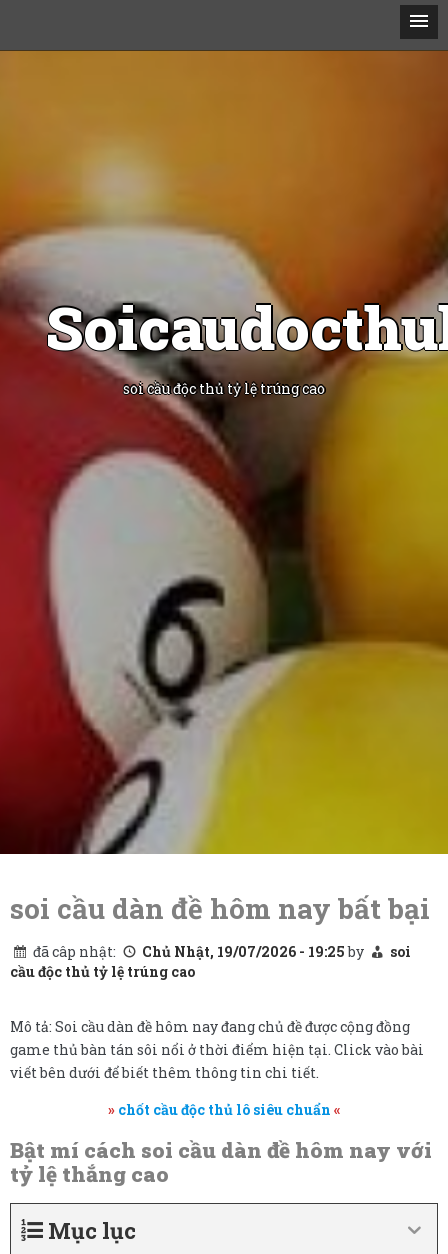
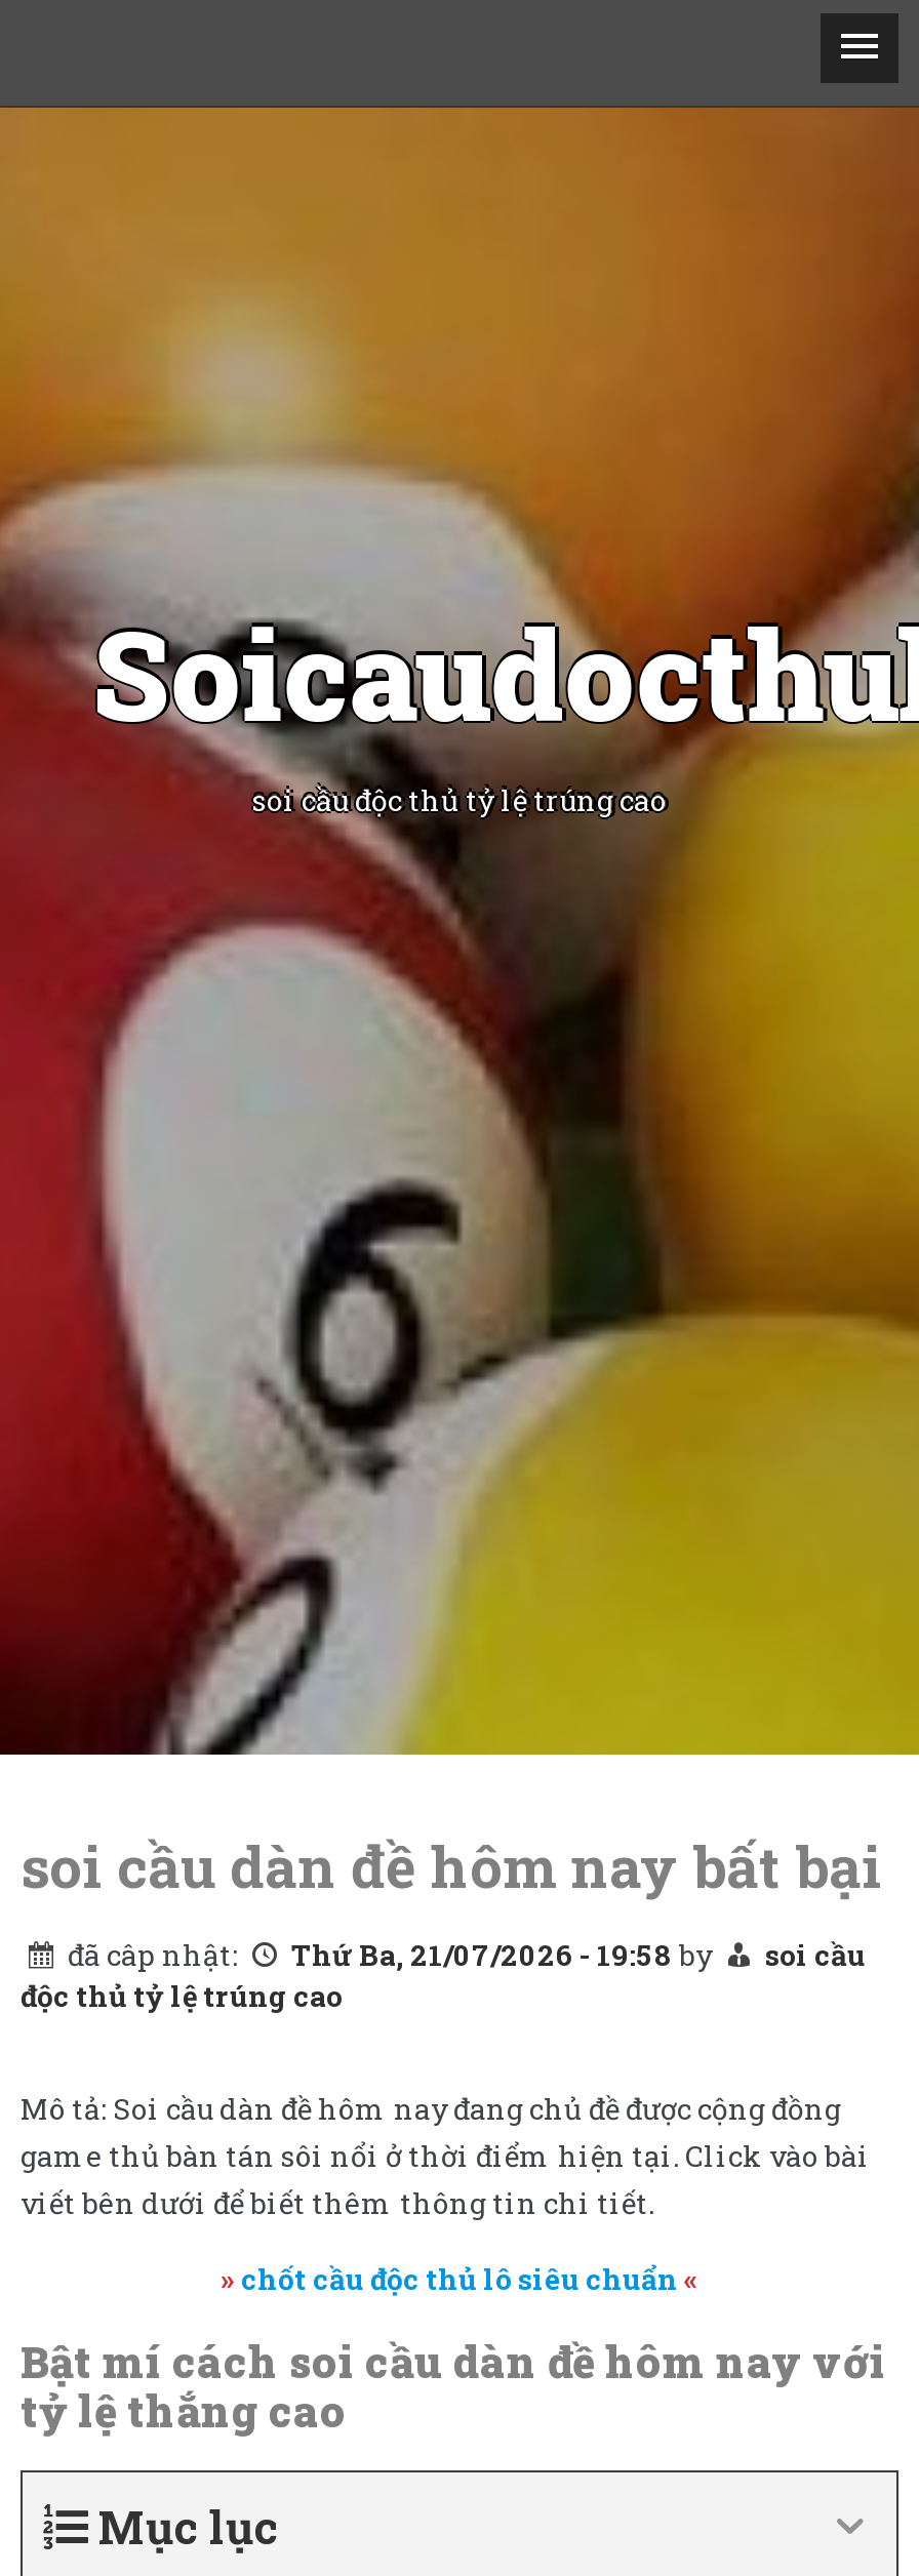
- Chủ Nhật, 19/07/2026 - 19:25 by
- soi
- cầu độc thủ tỷ lệ trúng cao
+ Thứ Ba, 21/07/2026 - 19:58 by
+ soi cầu
+ độc thủ tỷ lệ trúng cao
